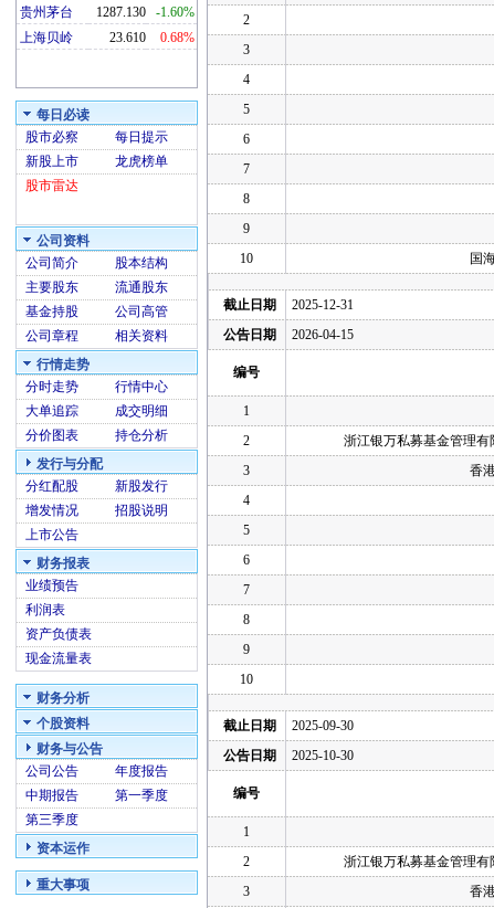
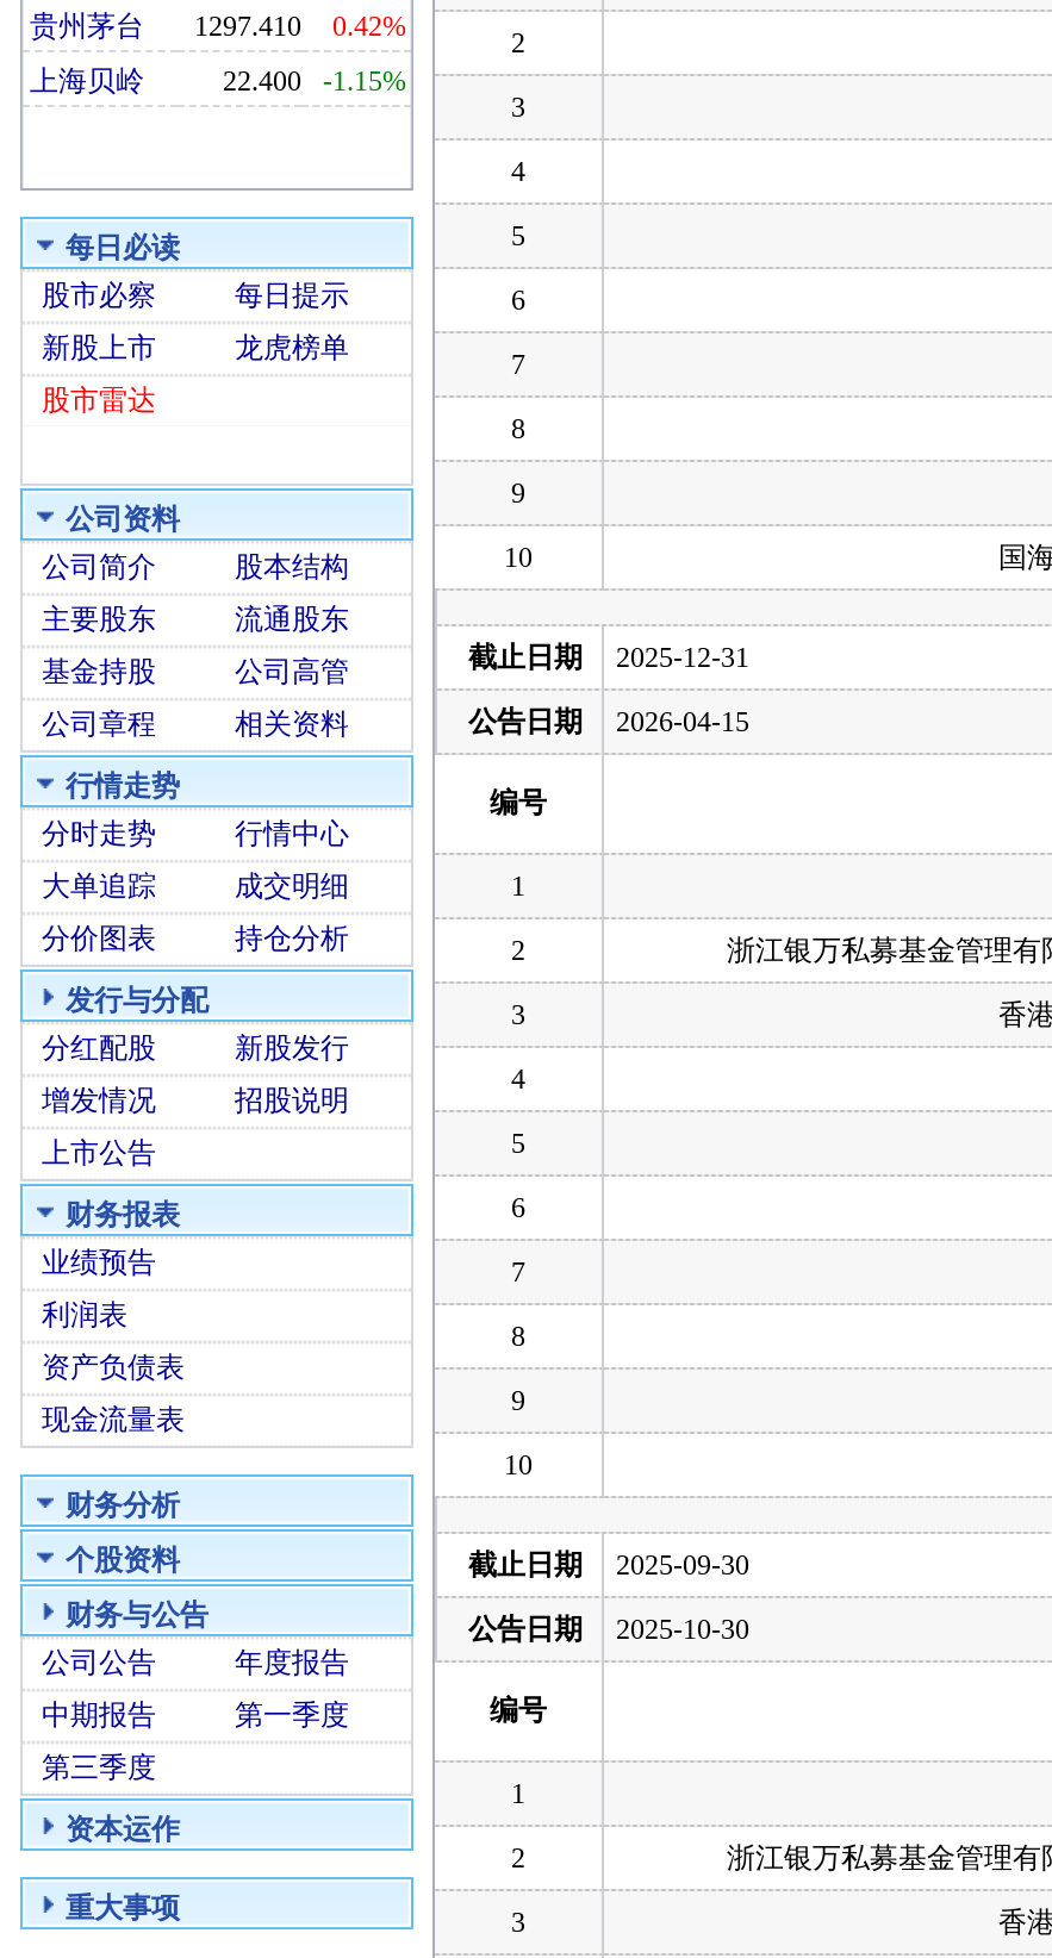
- 1287.130
+ 1297.410

- -1.60%
+ 0.42%

- 23.610
+ 22.400

- 0.68%
+ -1.15%
